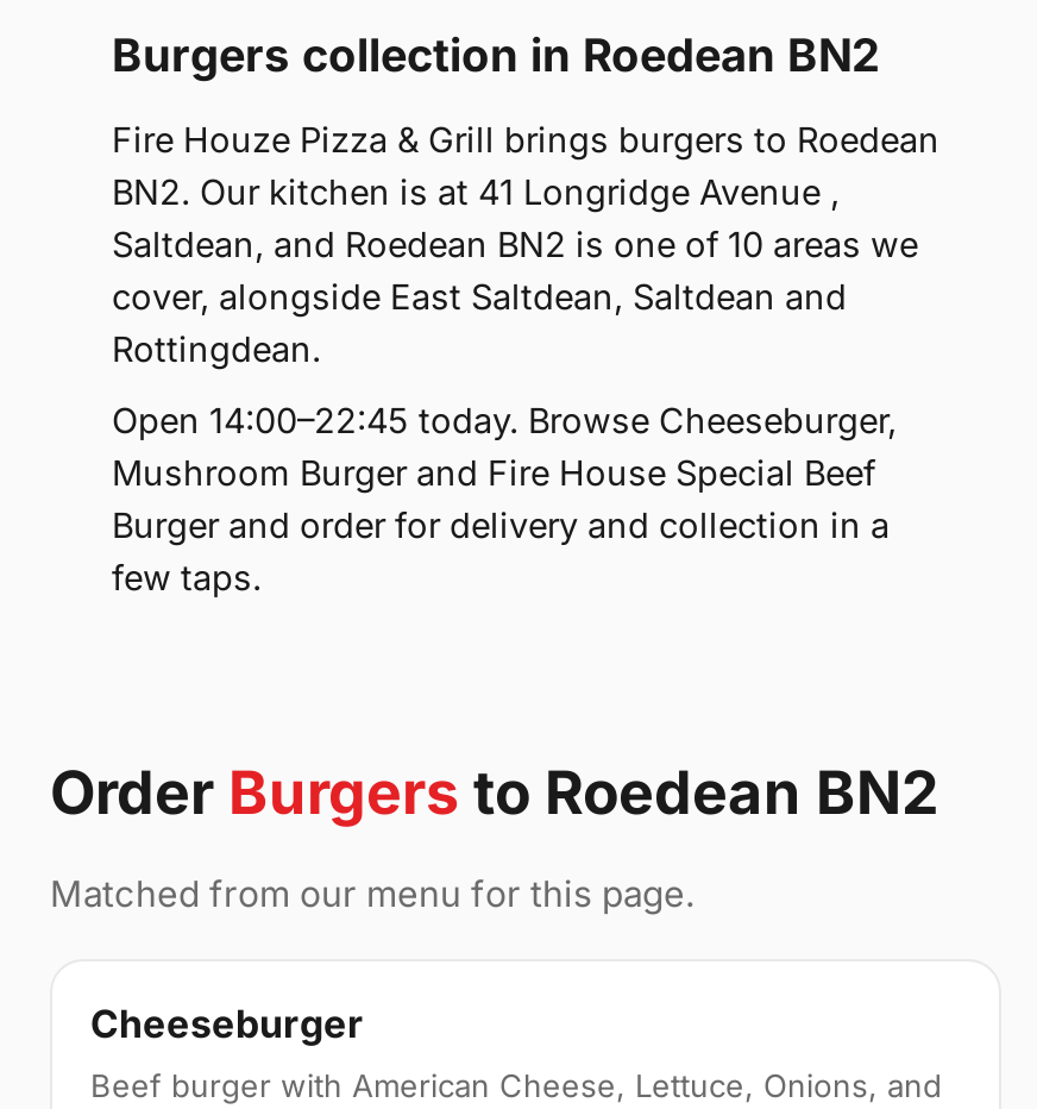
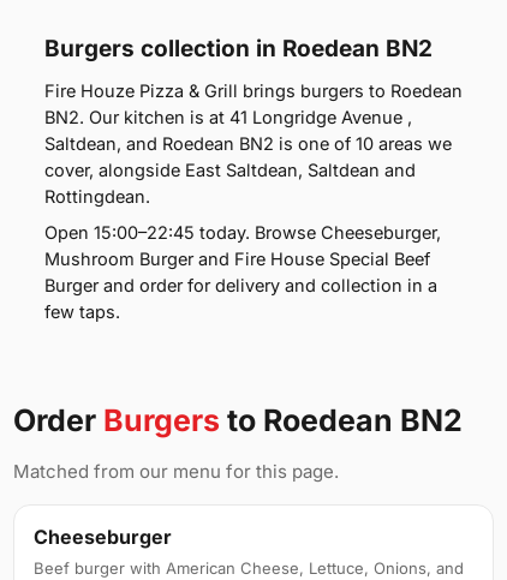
- Open 14:00–22:45 today. Browse Cheeseburger,
+ Open 15:00–22:45 today. Browse Cheeseburger,
